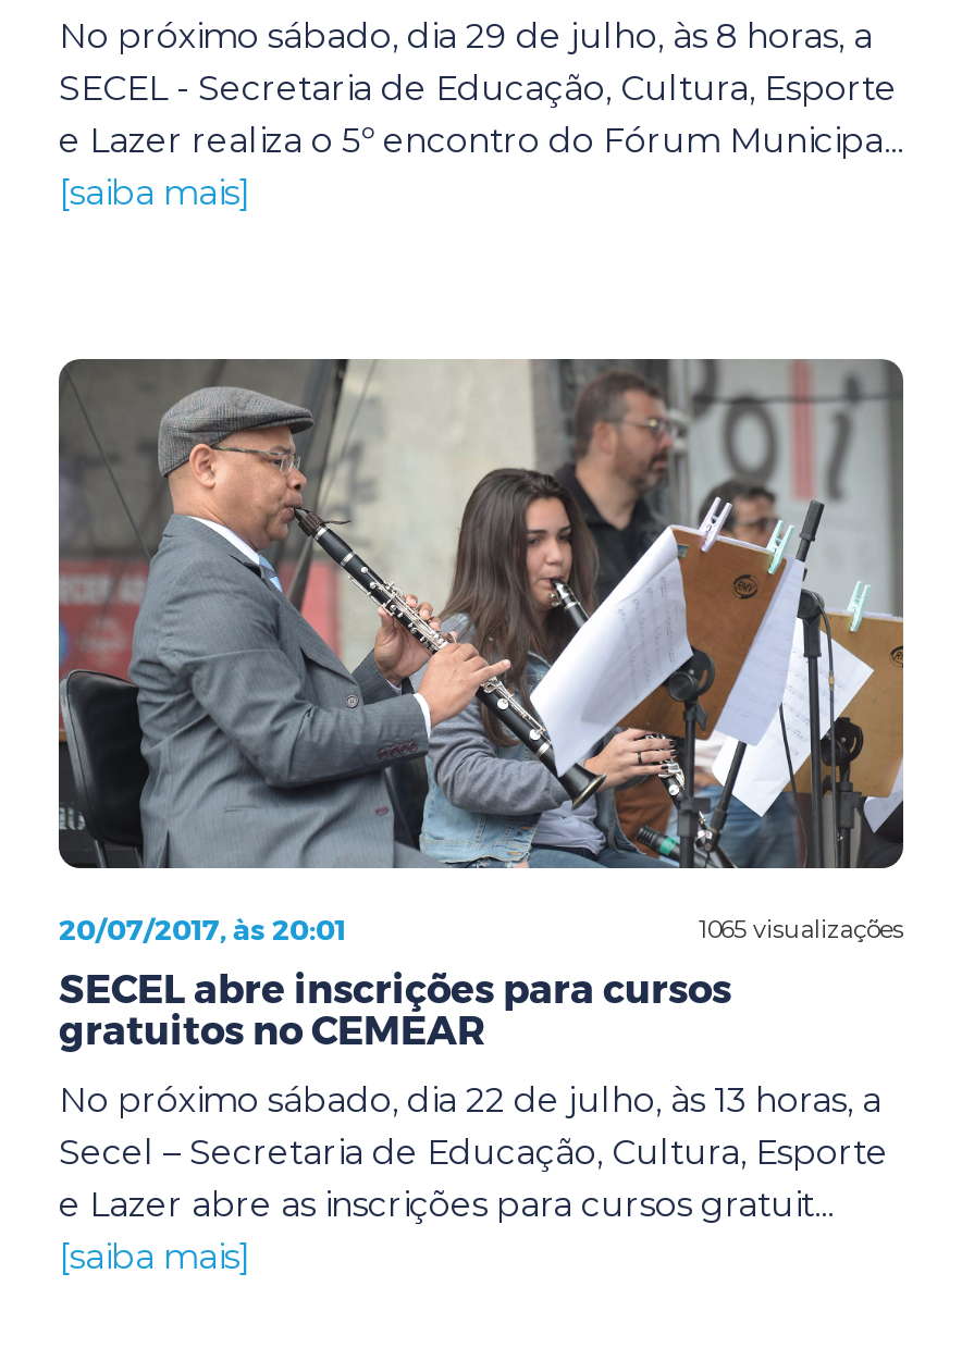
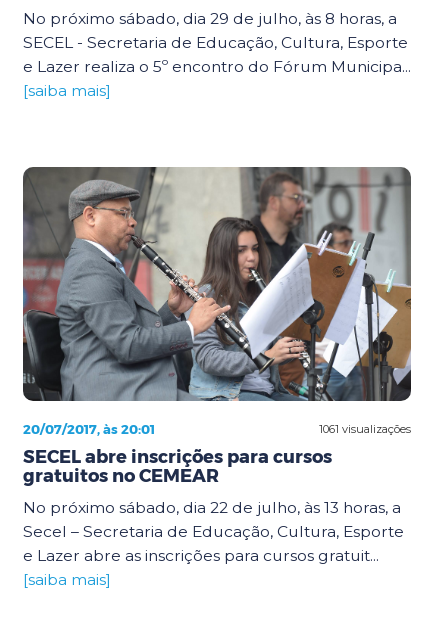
- 1065 visualizações
+ 1061 visualizações
